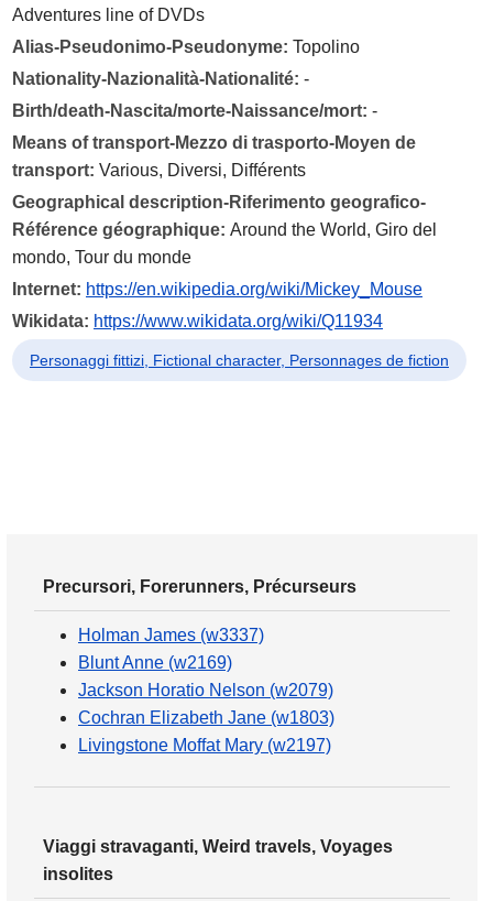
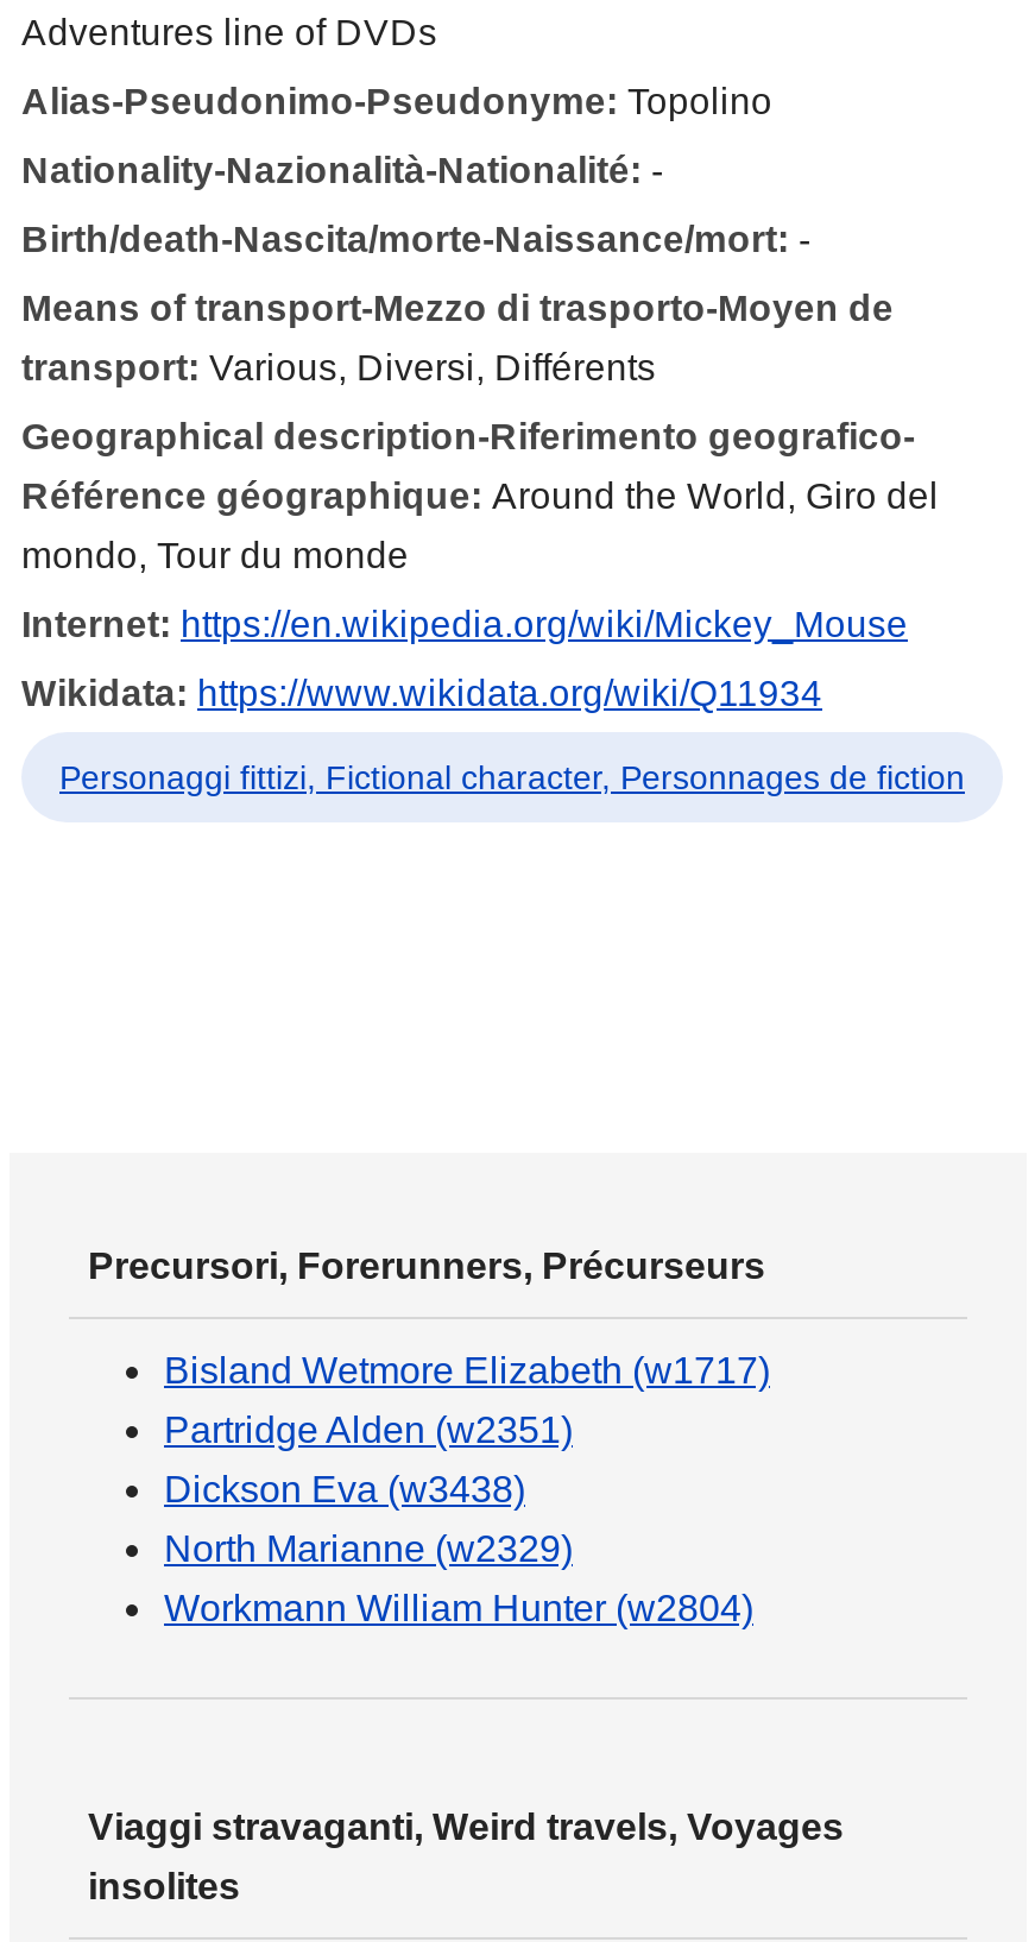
- Holman James (w3337)
+ Bisland Wetmore Elizabeth (w1717)

- Blunt Anne (w2169)
+ Partridge Alden (w2351)

- Jackson Horatio Nelson (w2079)
+ Dickson Eva (w3438)

- Cochran Elizabeth Jane (w1803)
+ North Marianne (w2329)

- Livingstone Moffat Mary (w2197)
+ Workmann William Hunter (w2804)
